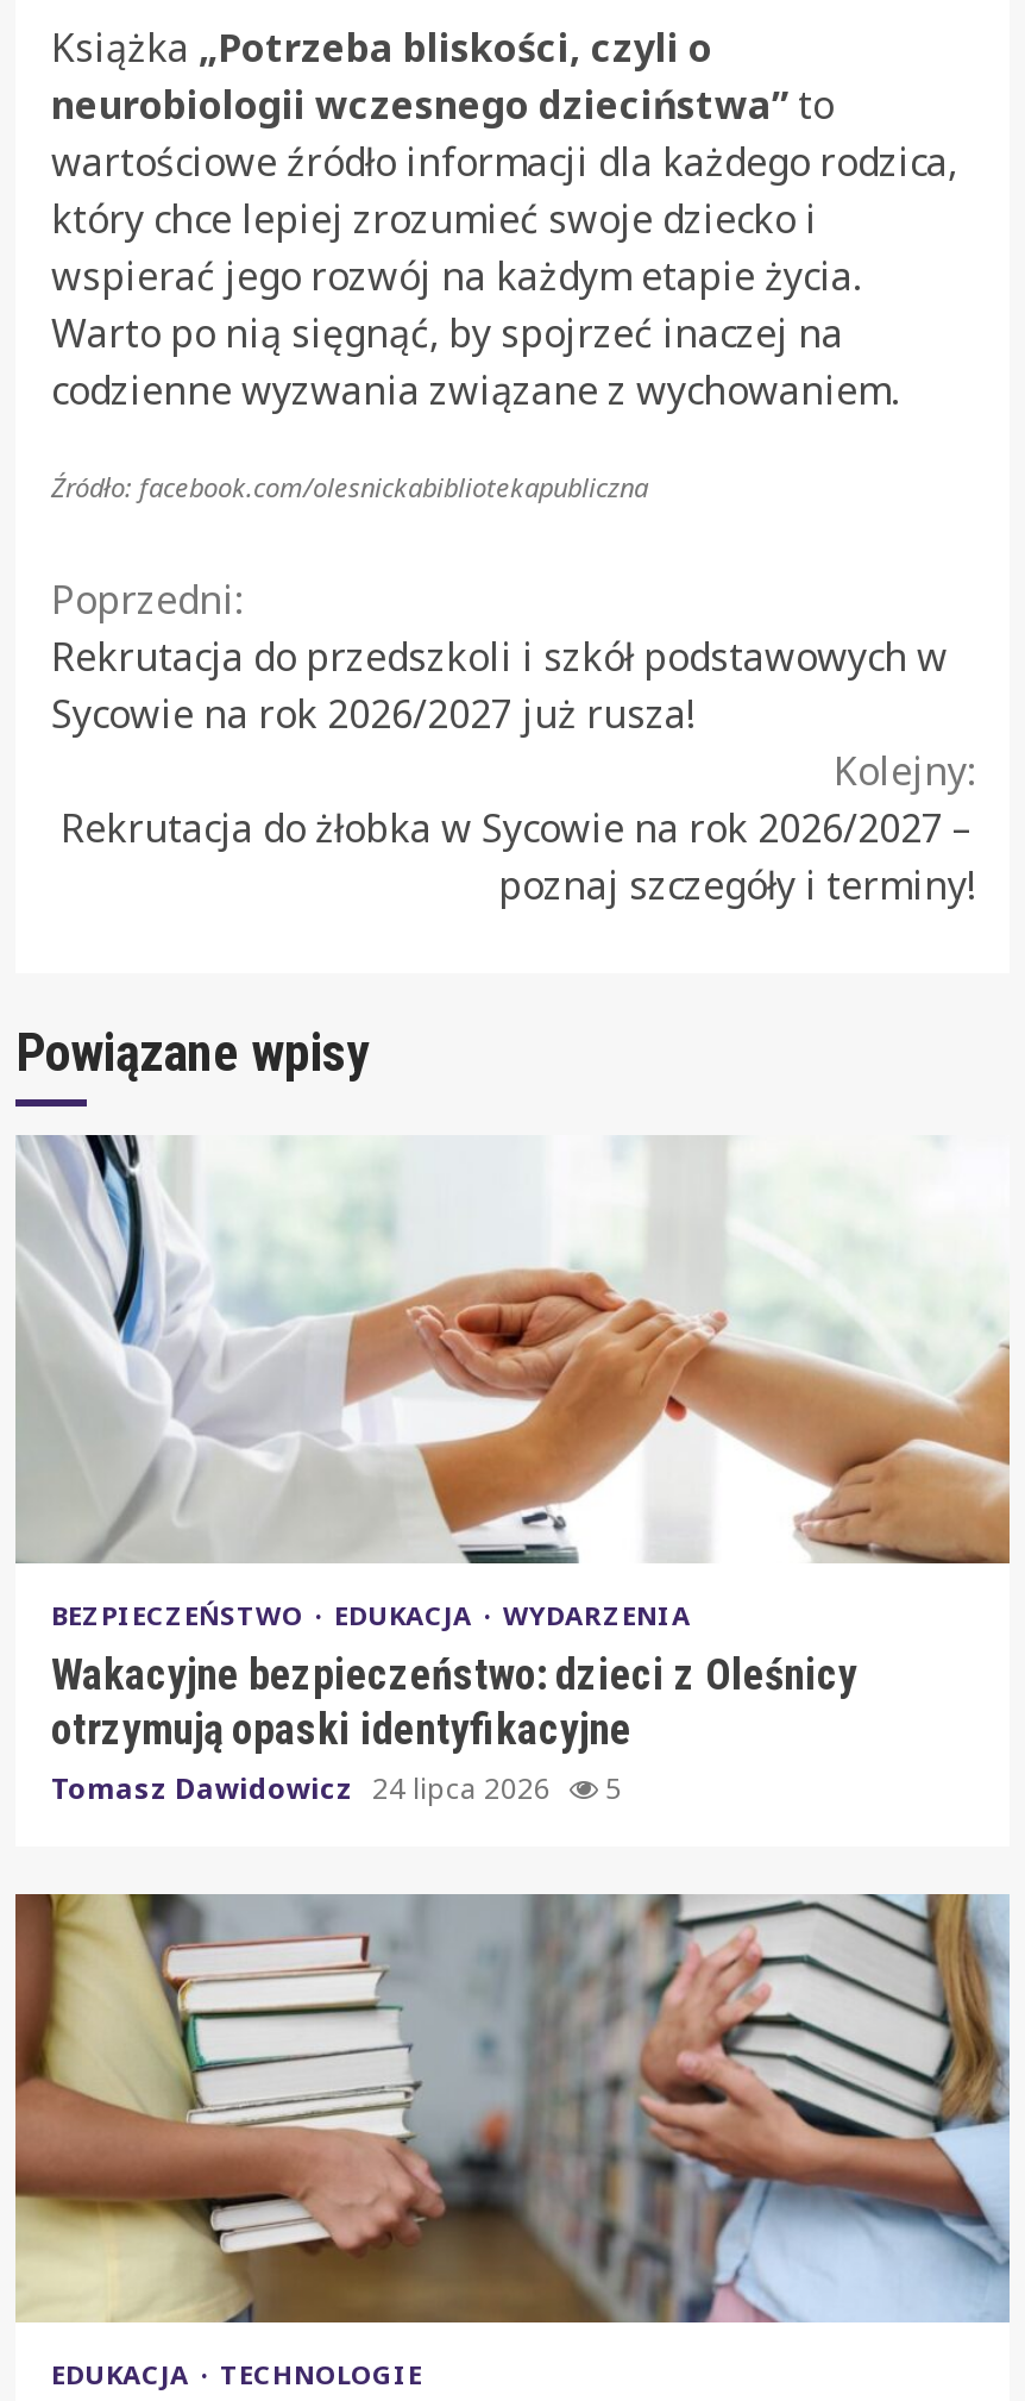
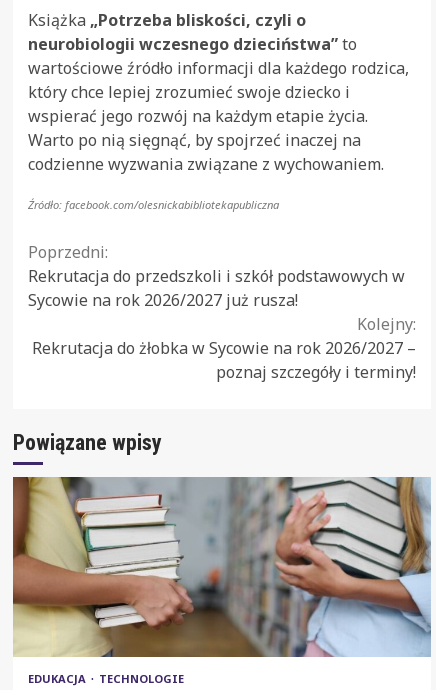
- [image]
- BEZPIECZEŃSTWO
- EDUKACJA
- WYDARZENIA
- Wakacyjne bezpieczeństwo: dzieci z Oleśnicy
- otrzymują opaski identyfikacyjne
- Tomasz Dawidowicz 24 lipca 2026
- 5
